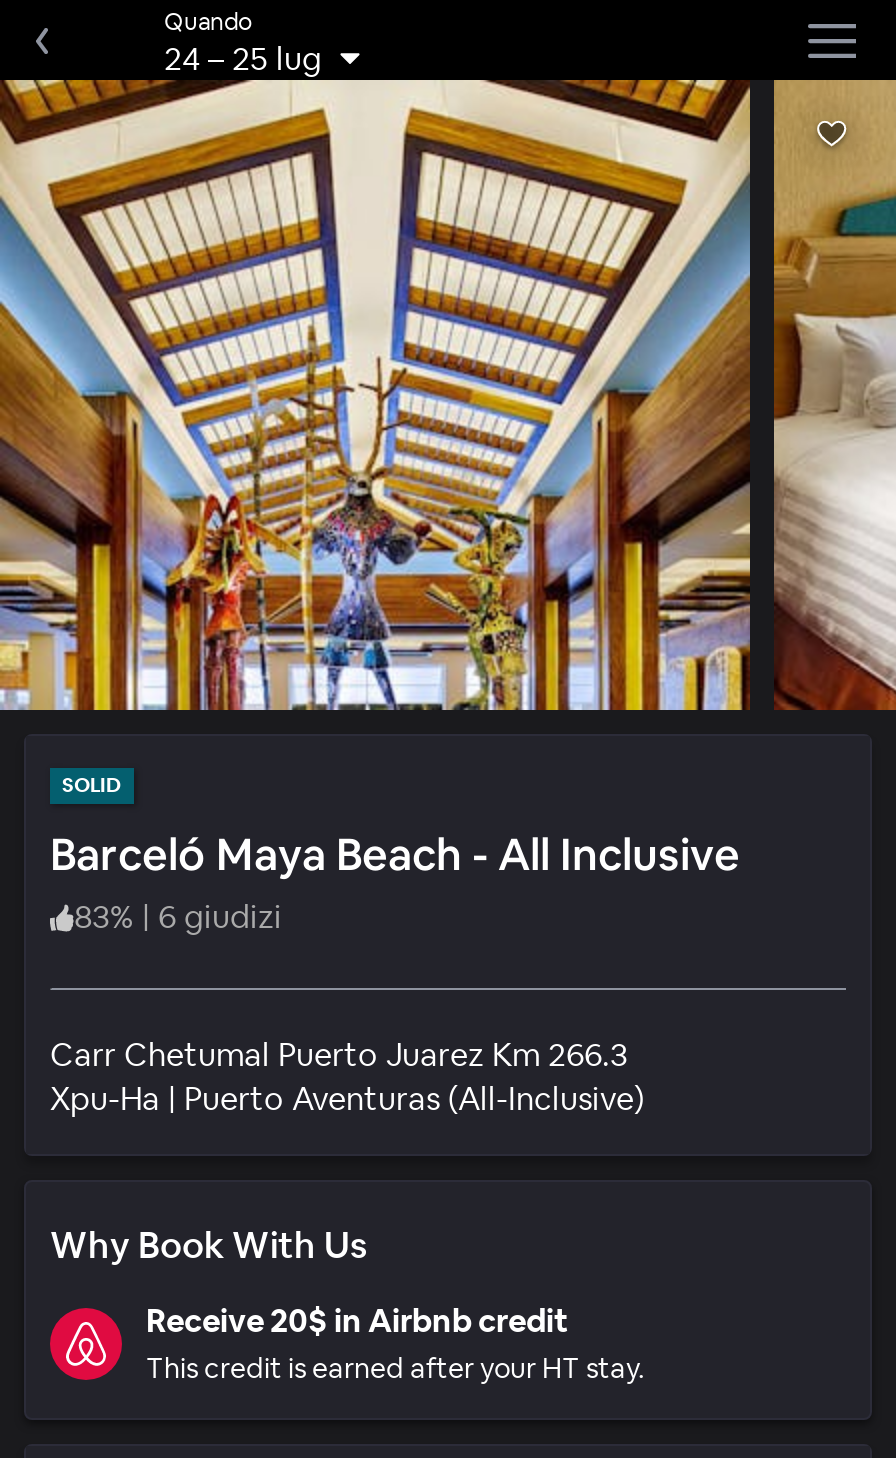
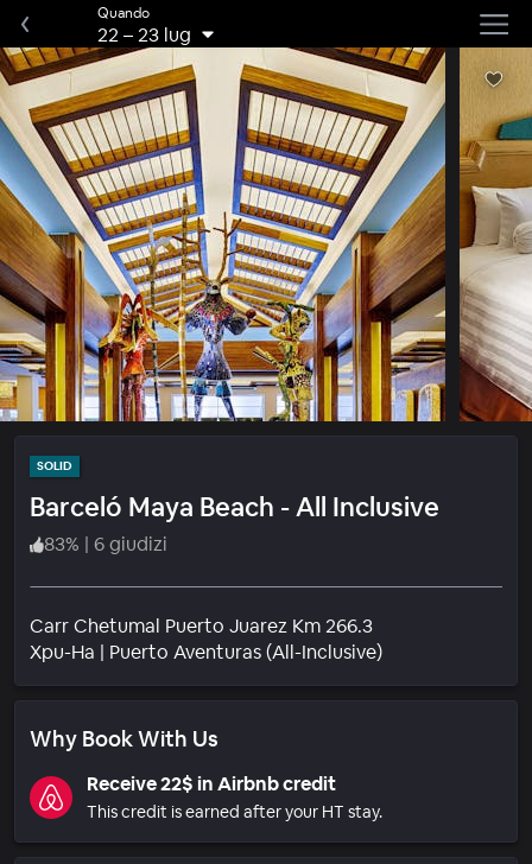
- 24 – 25 lug
+ 22 – 23 lug

- Receive 20$ in Airbnb credit
+ Receive 22$ in Airbnb credit
